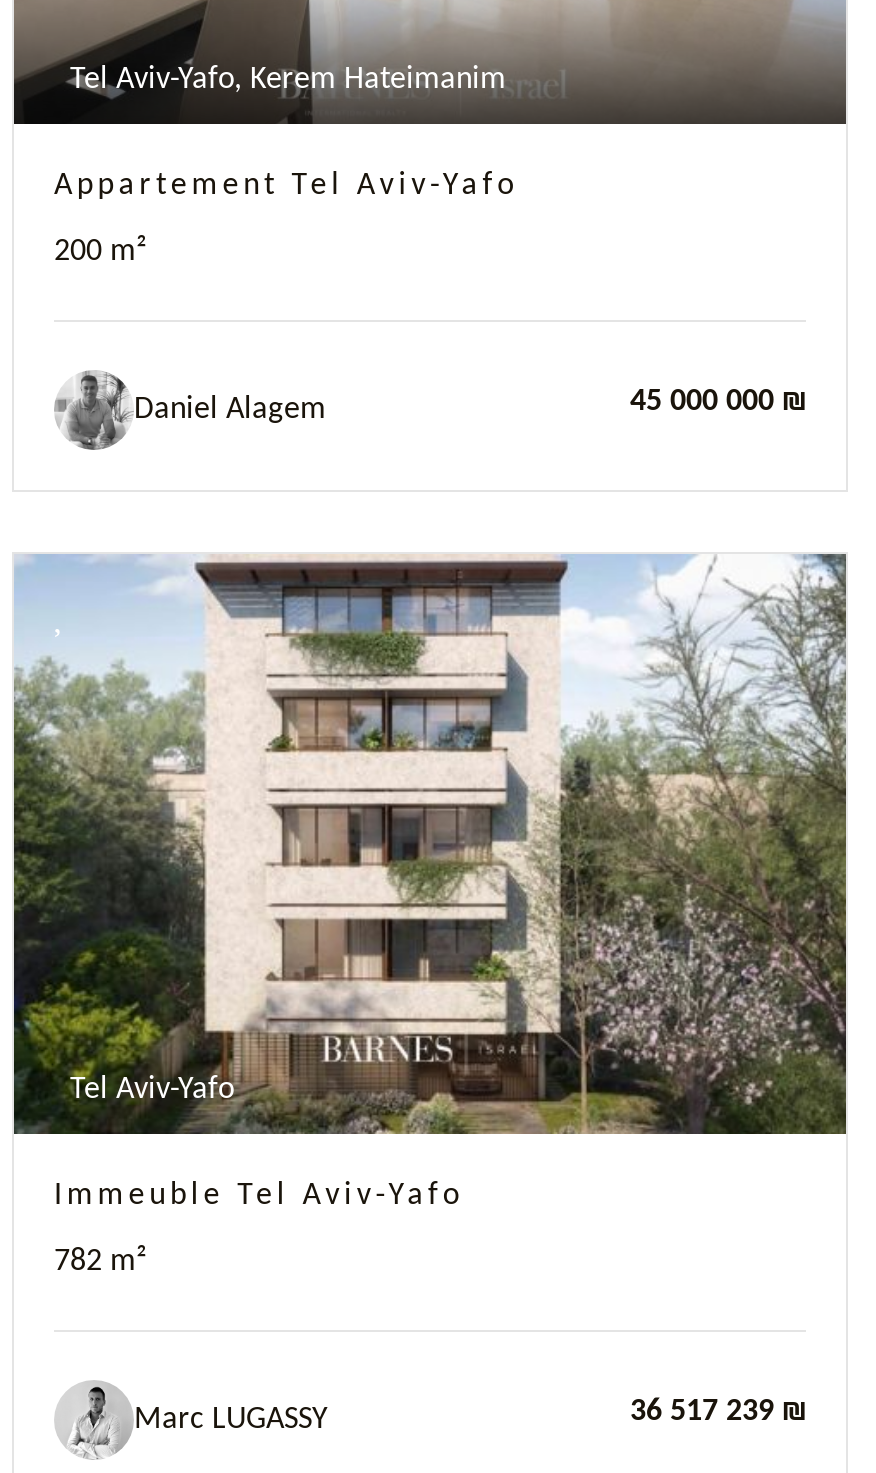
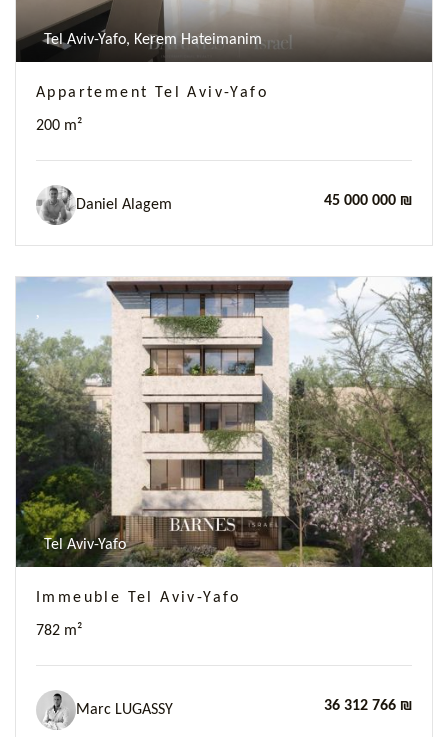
- 36 517 239 ₪
+ 36 312 766 ₪
